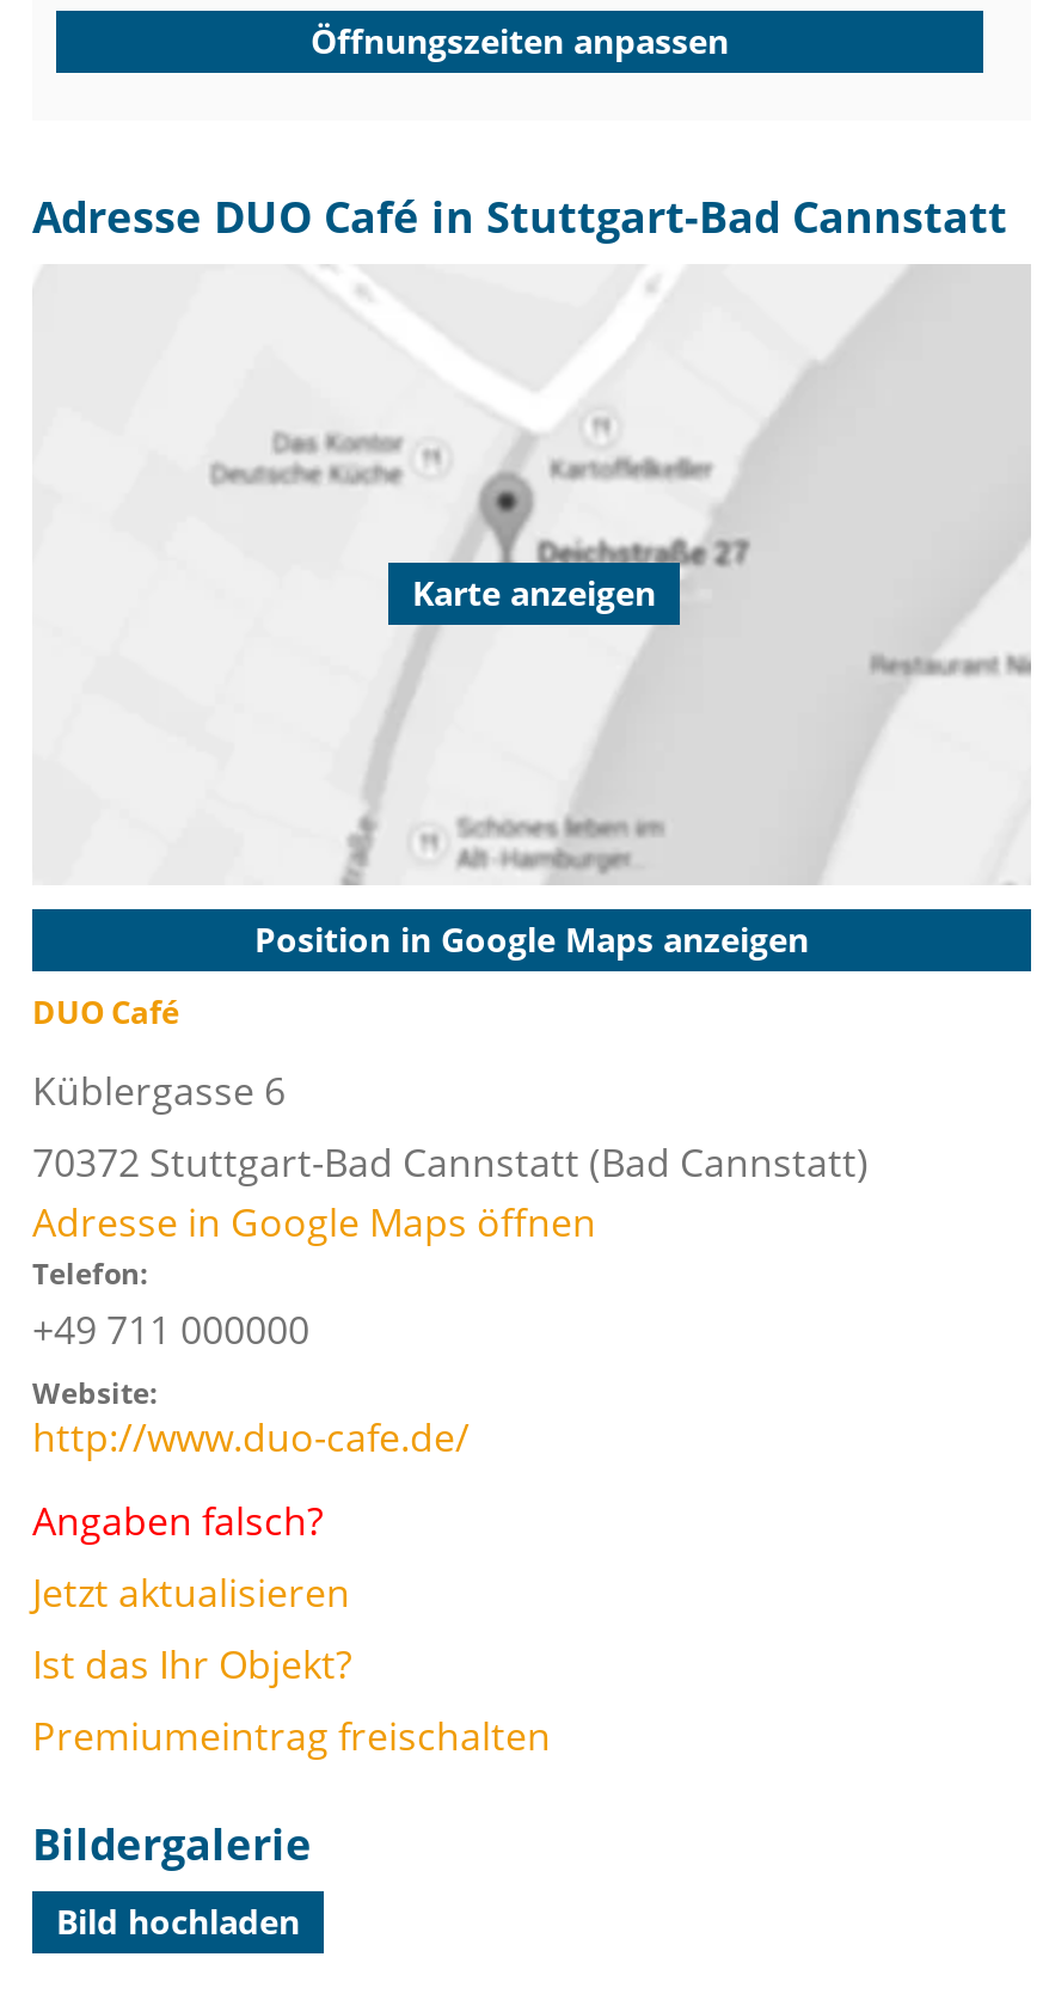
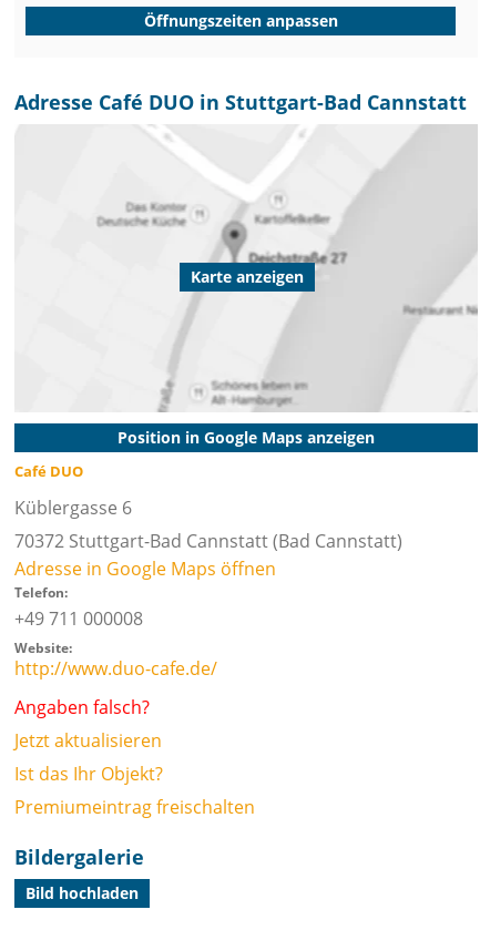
- Adresse DUO Café in Stuttgart-Bad Cannstatt
+ Adresse Café DUO in Stuttgart-Bad Cannstatt

- DUO Café
+ Café DUO

- +49 711 000000
+ +49 711 000008
